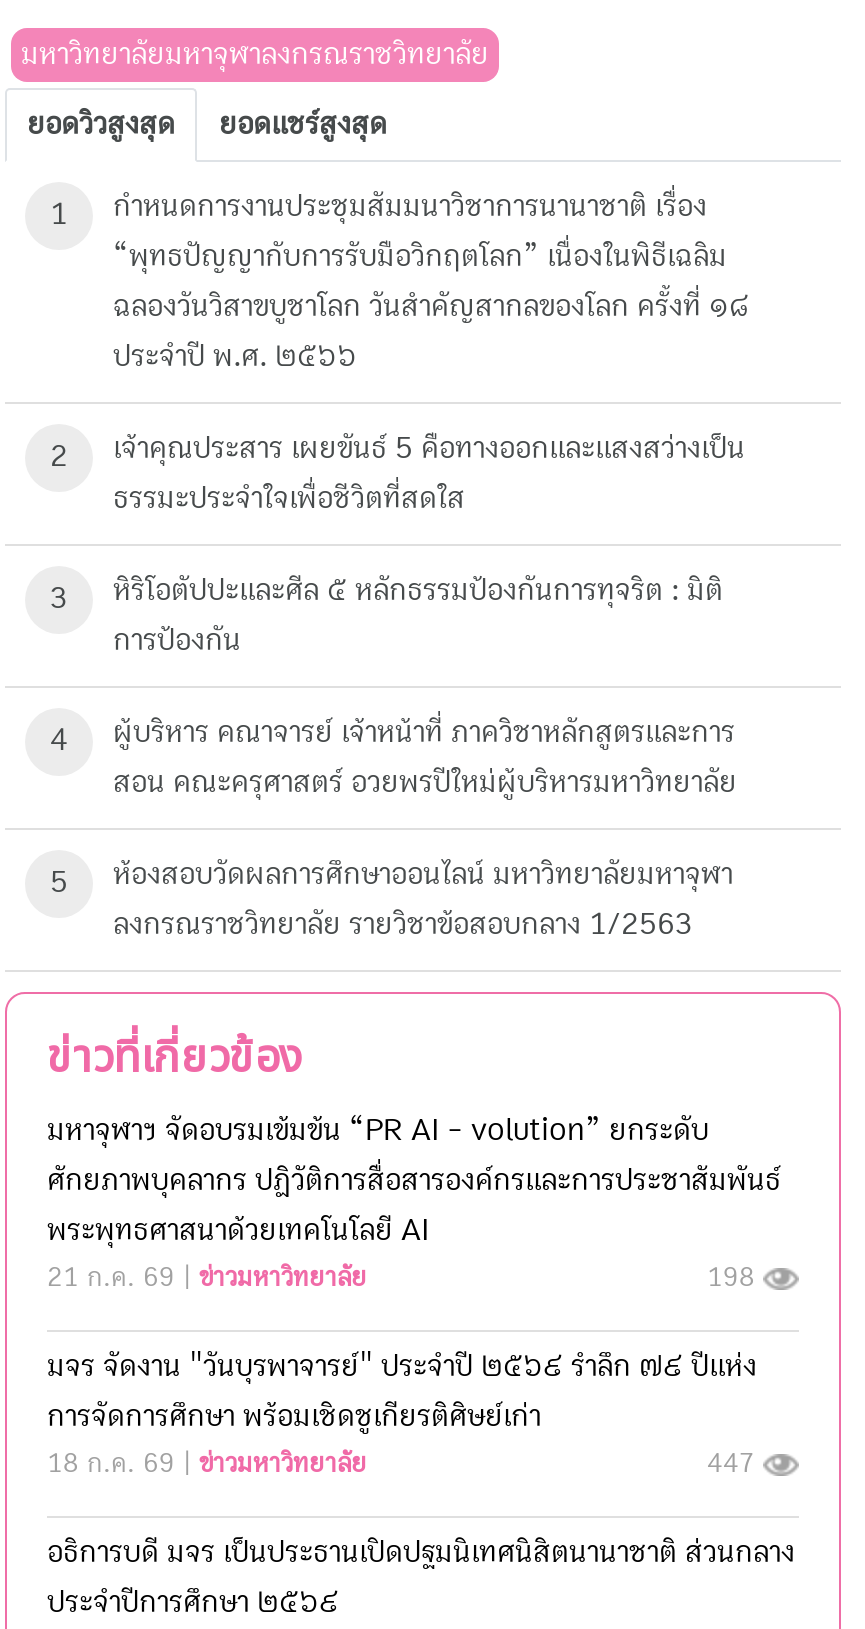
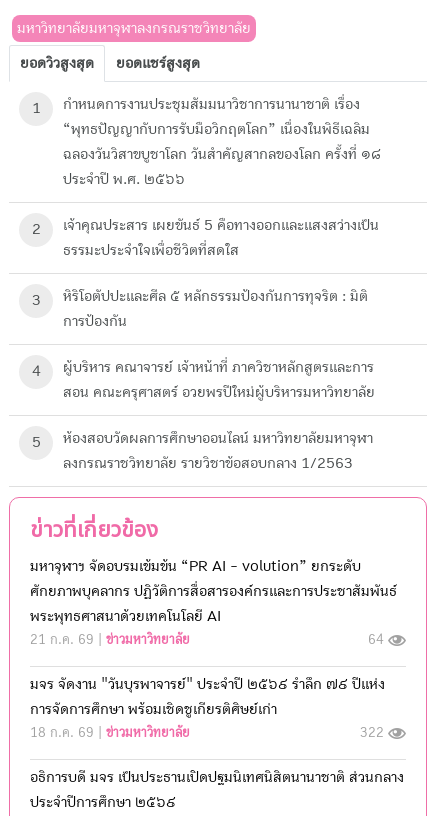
- 198
+ 64

- 447
+ 322
